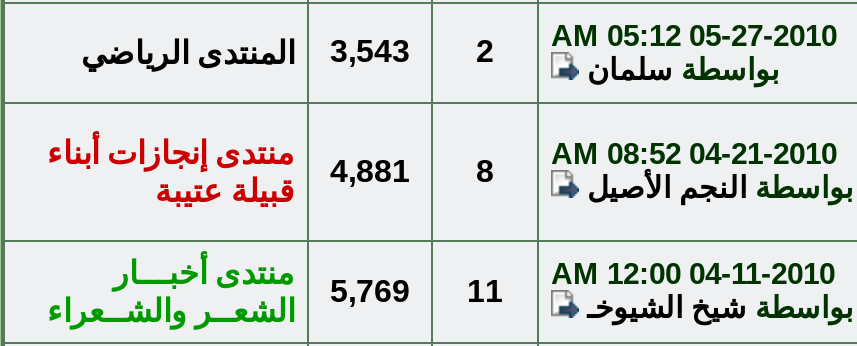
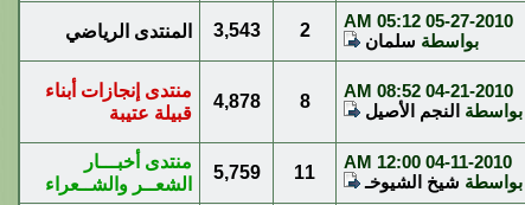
- 4,881 8
+ 4,878 8

- 5,769 11
+ 5,759 11
